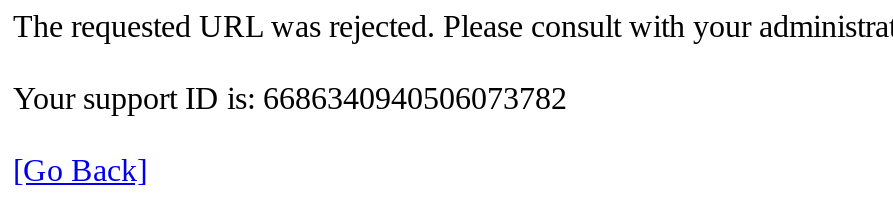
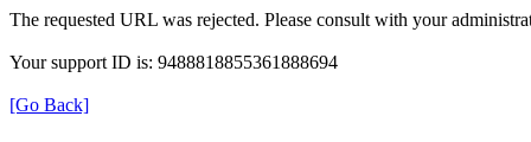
- Your support ID is: 6686340940506073782
+ Your support ID is: 9488818855361888694
